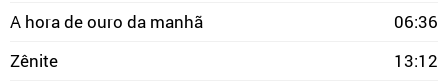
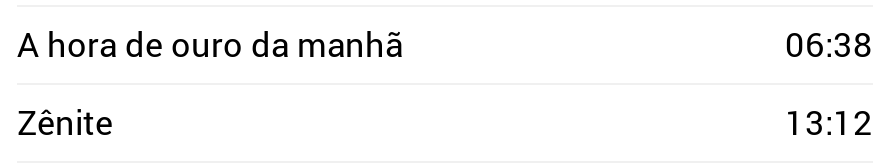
- 06:36
+ 06:38
